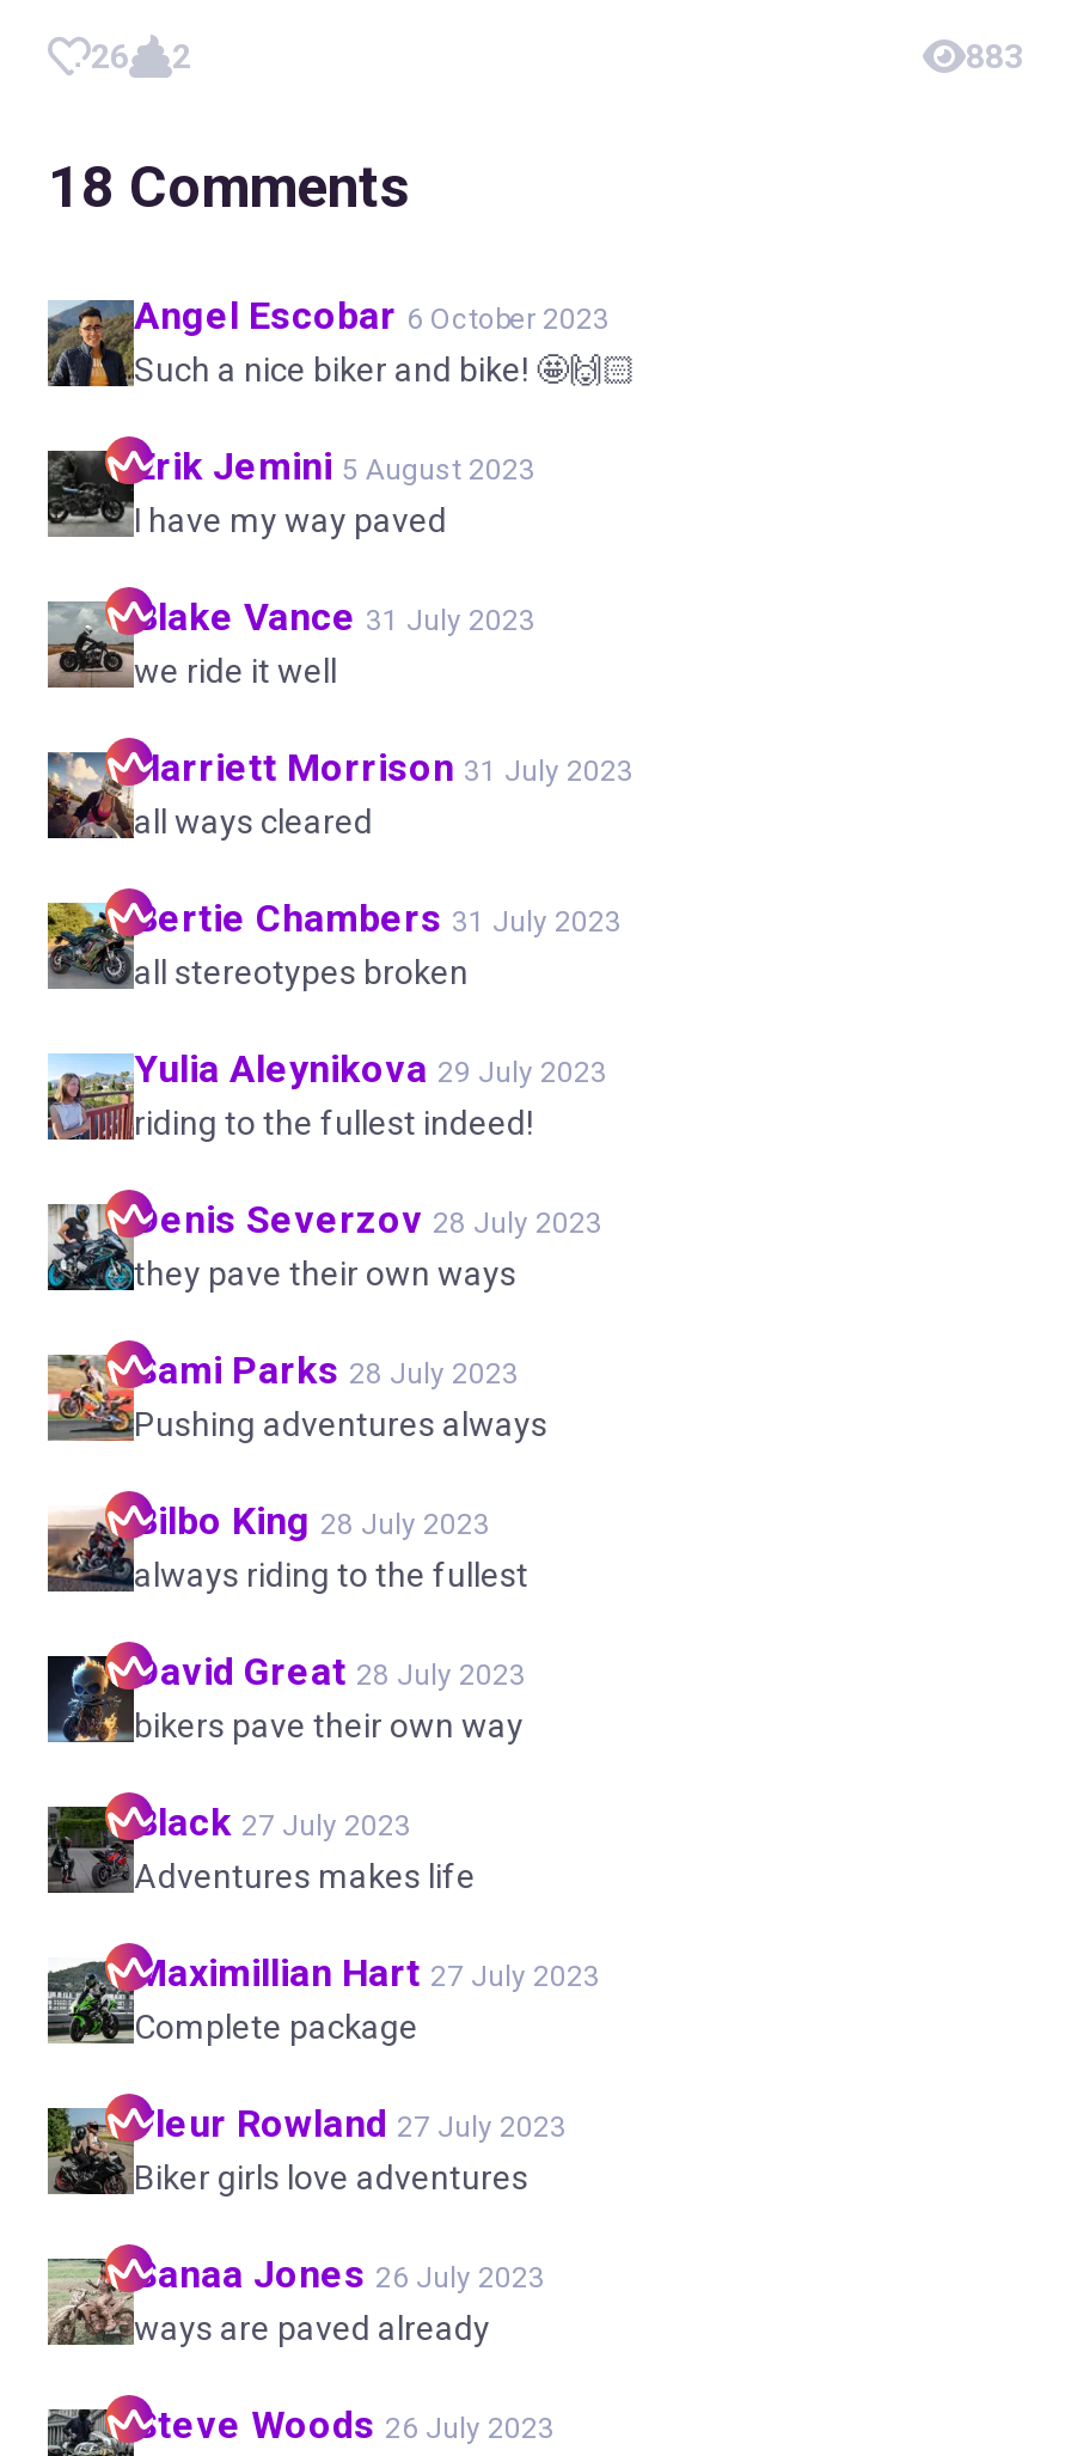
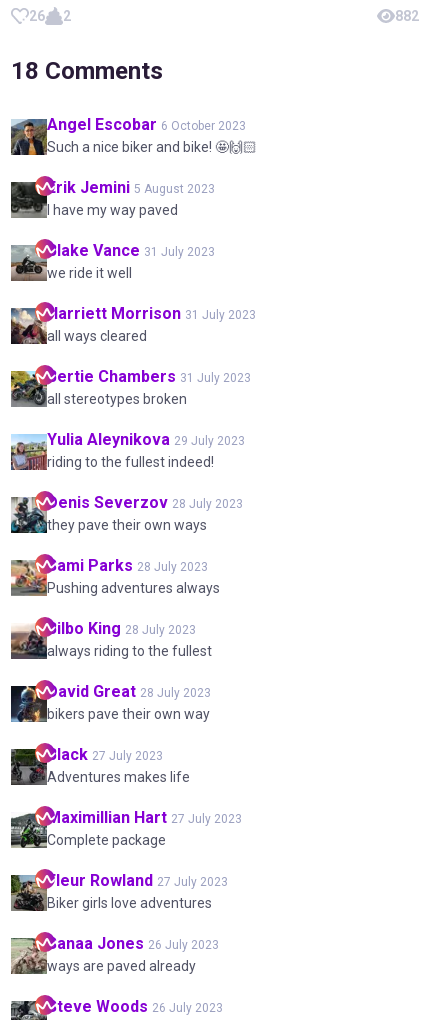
- 883
+ 882
